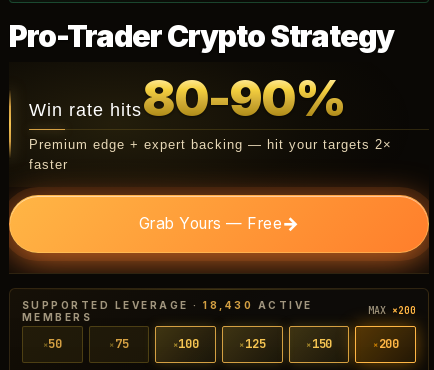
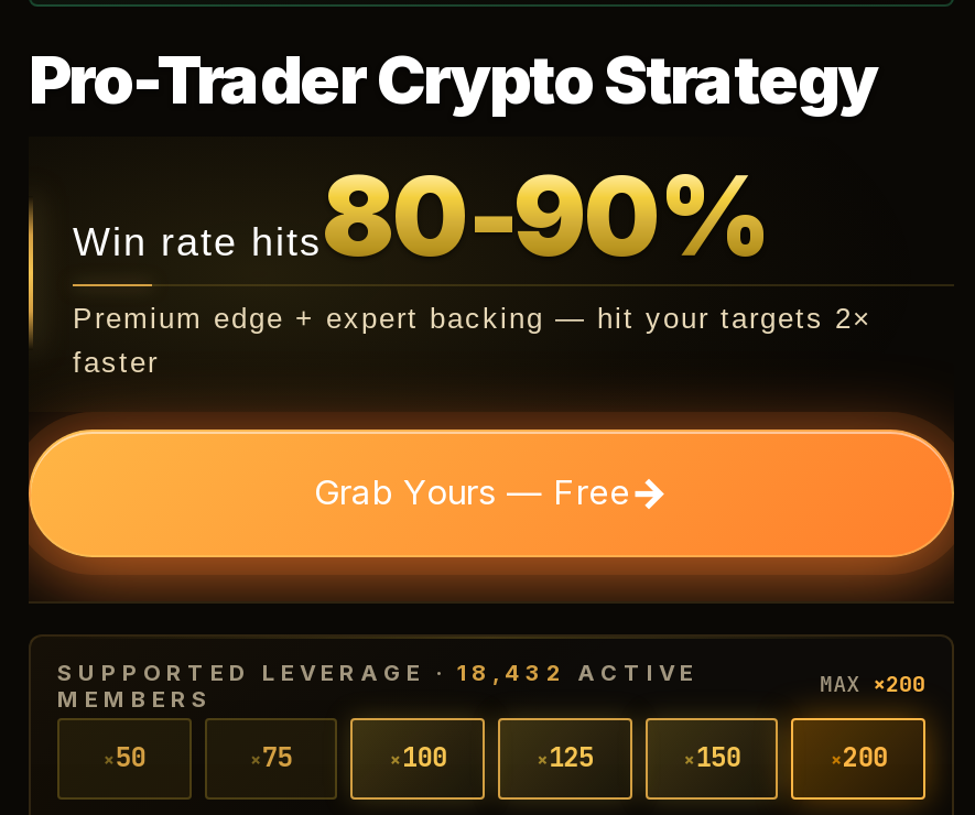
- SUPPORTED LEVERAGE · 18,430 ACTIVE
+ SUPPORTED LEVERAGE · 18,432 ACTIVE
